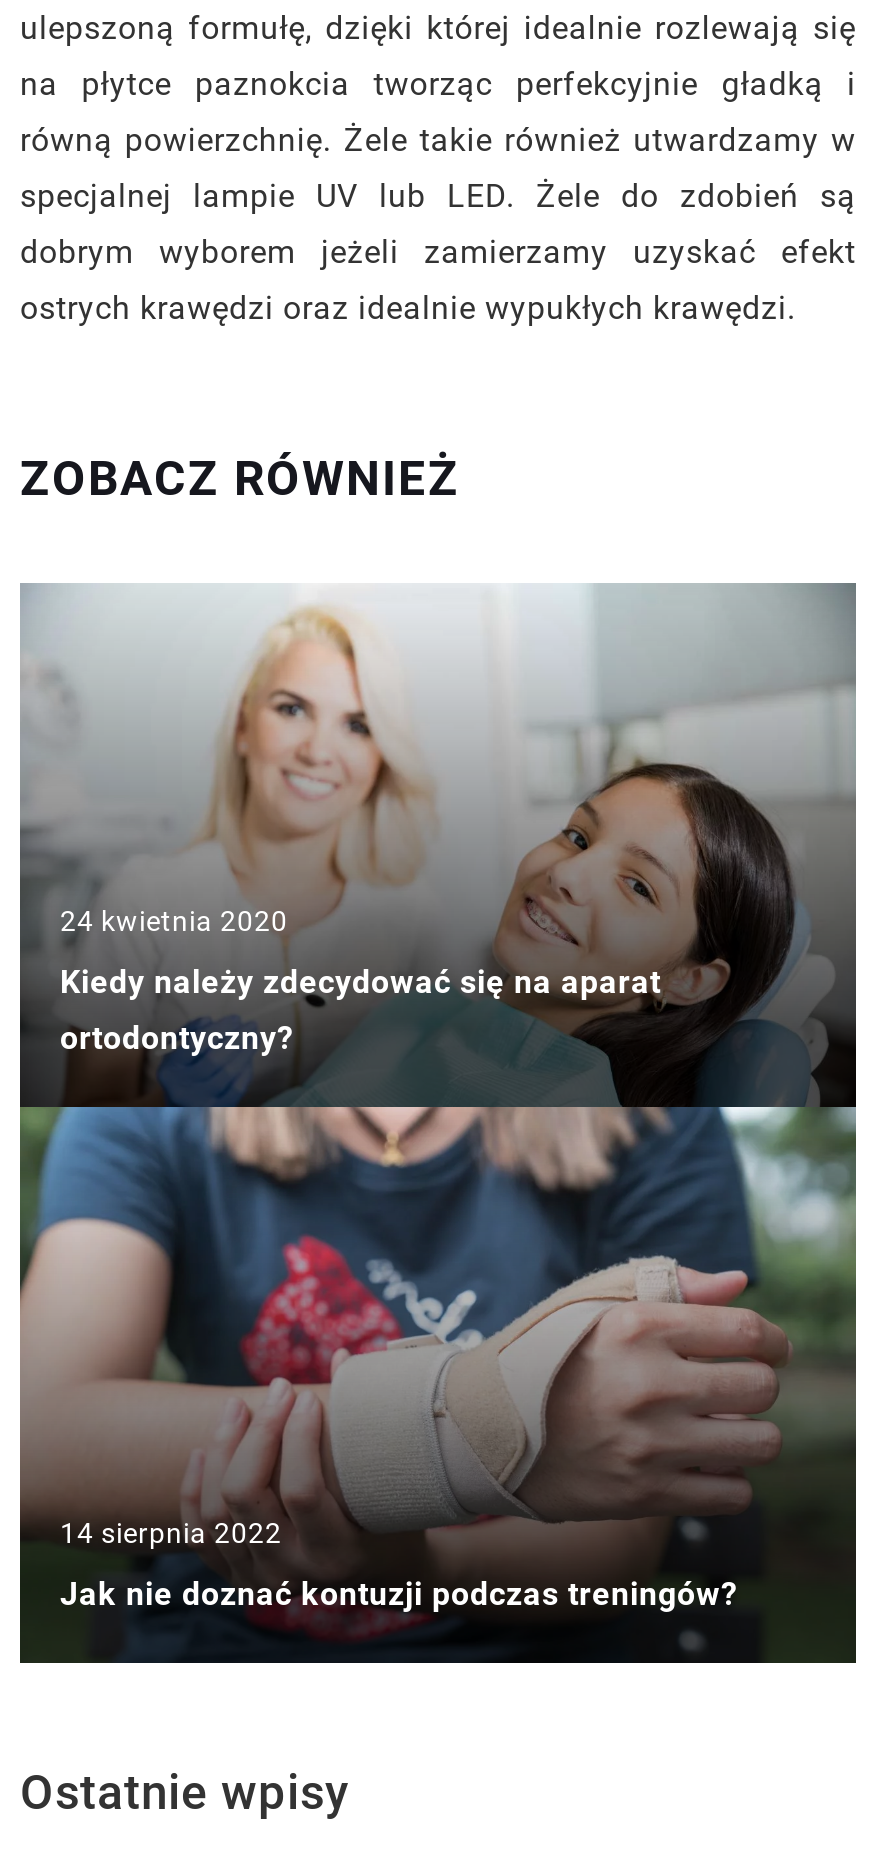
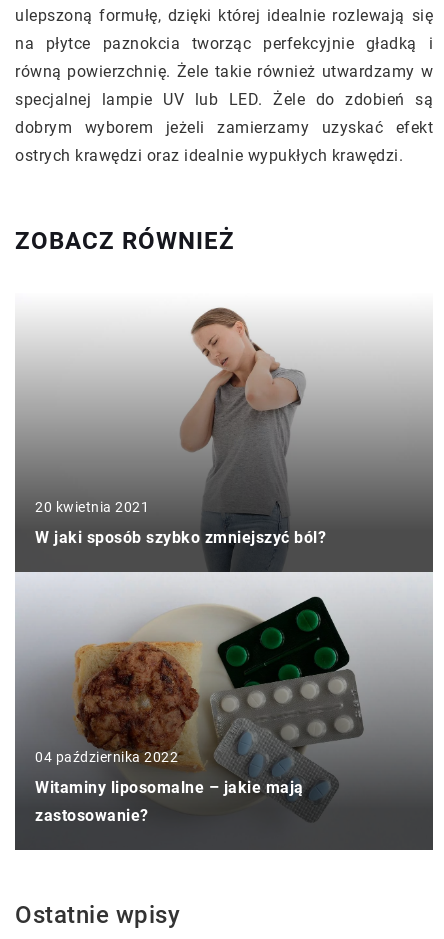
- [image]
- 24 kwietnia 2020
+ [image]
+ 20 kwietnia 2021

- Kiedy należy zdecydować się na aparat
+ W jaki sposób szybko zmniejszyć ból?

- ortodontyczny?
+ 04 października 2022

- 14 sierpnia 2022
+ Witaminy liposomalne – jakie mają

- Jak nie doznać kontuzji podczas treningów?
+ zastosowanie?
